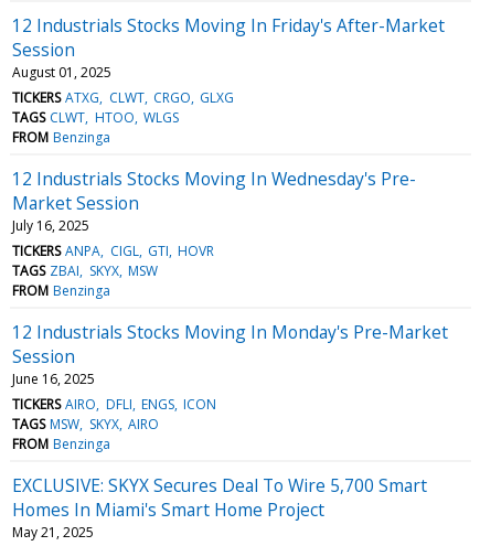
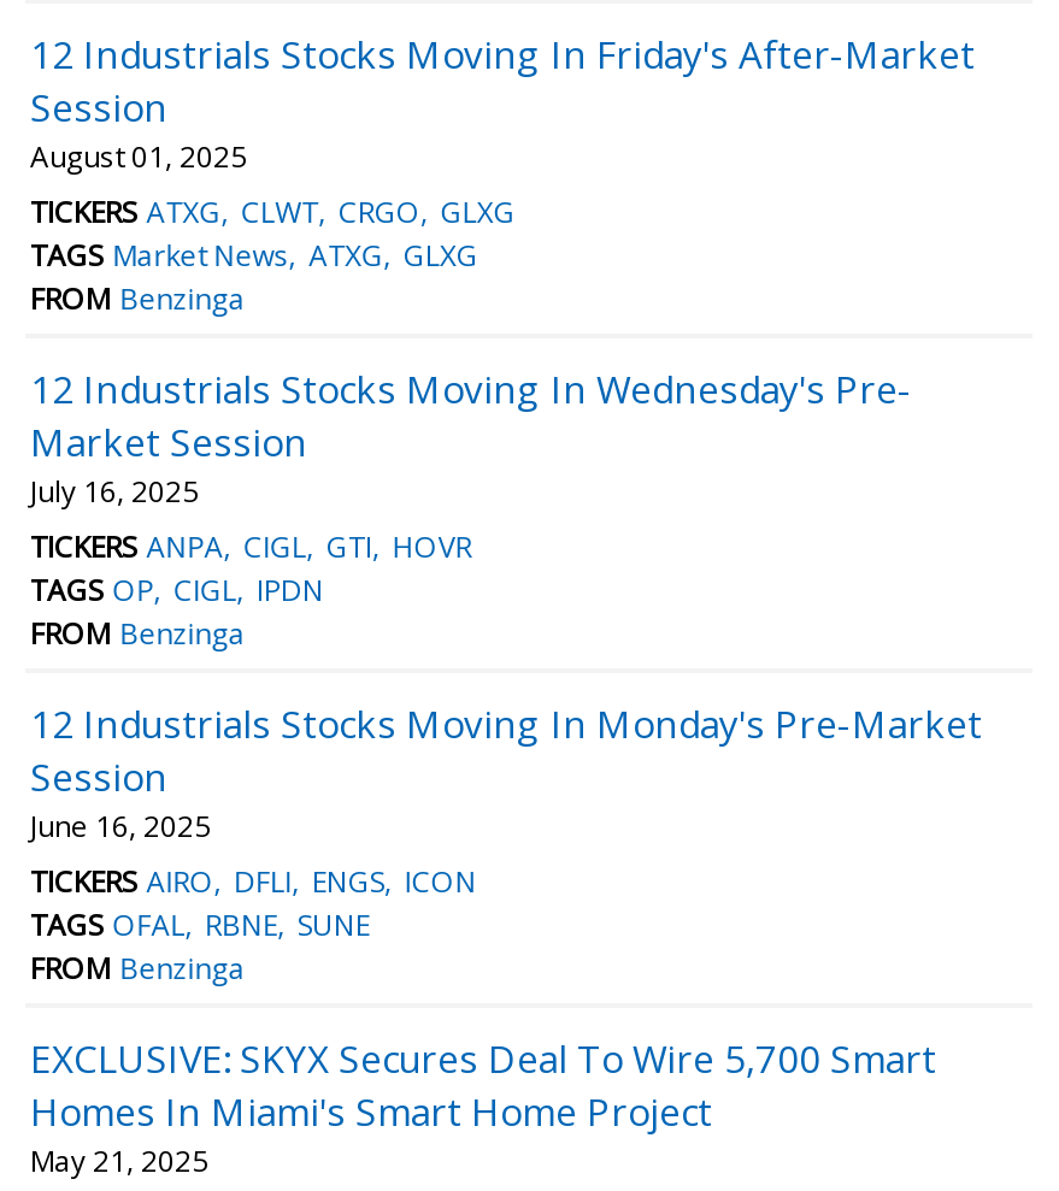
- TAGS CLWT HTOO WLGS
+ TAGS Market News ATXG GLXG

- TAGS ZBAI SKYX MSW
+ TAGS OP CIGL IPDN

- TAGS MSW SKYX AIRO
+ TAGS OFAL RBNE SUNE
